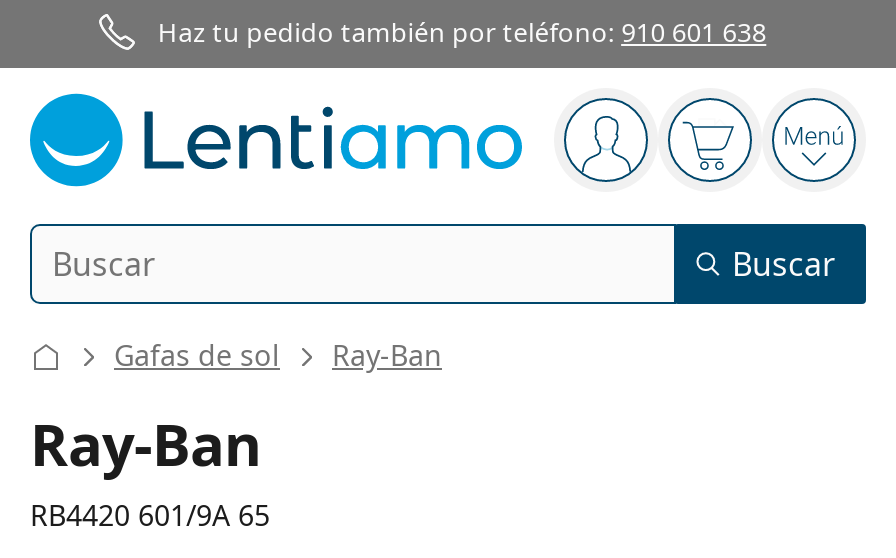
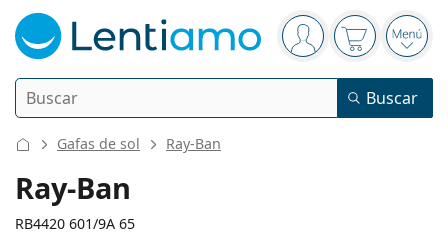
- Haz tu pedido también por teléfono: 910 601 638
